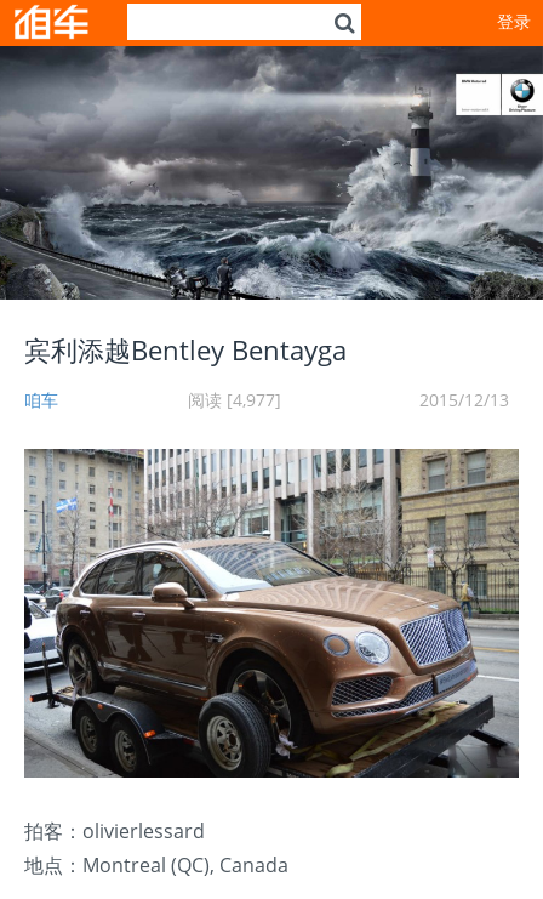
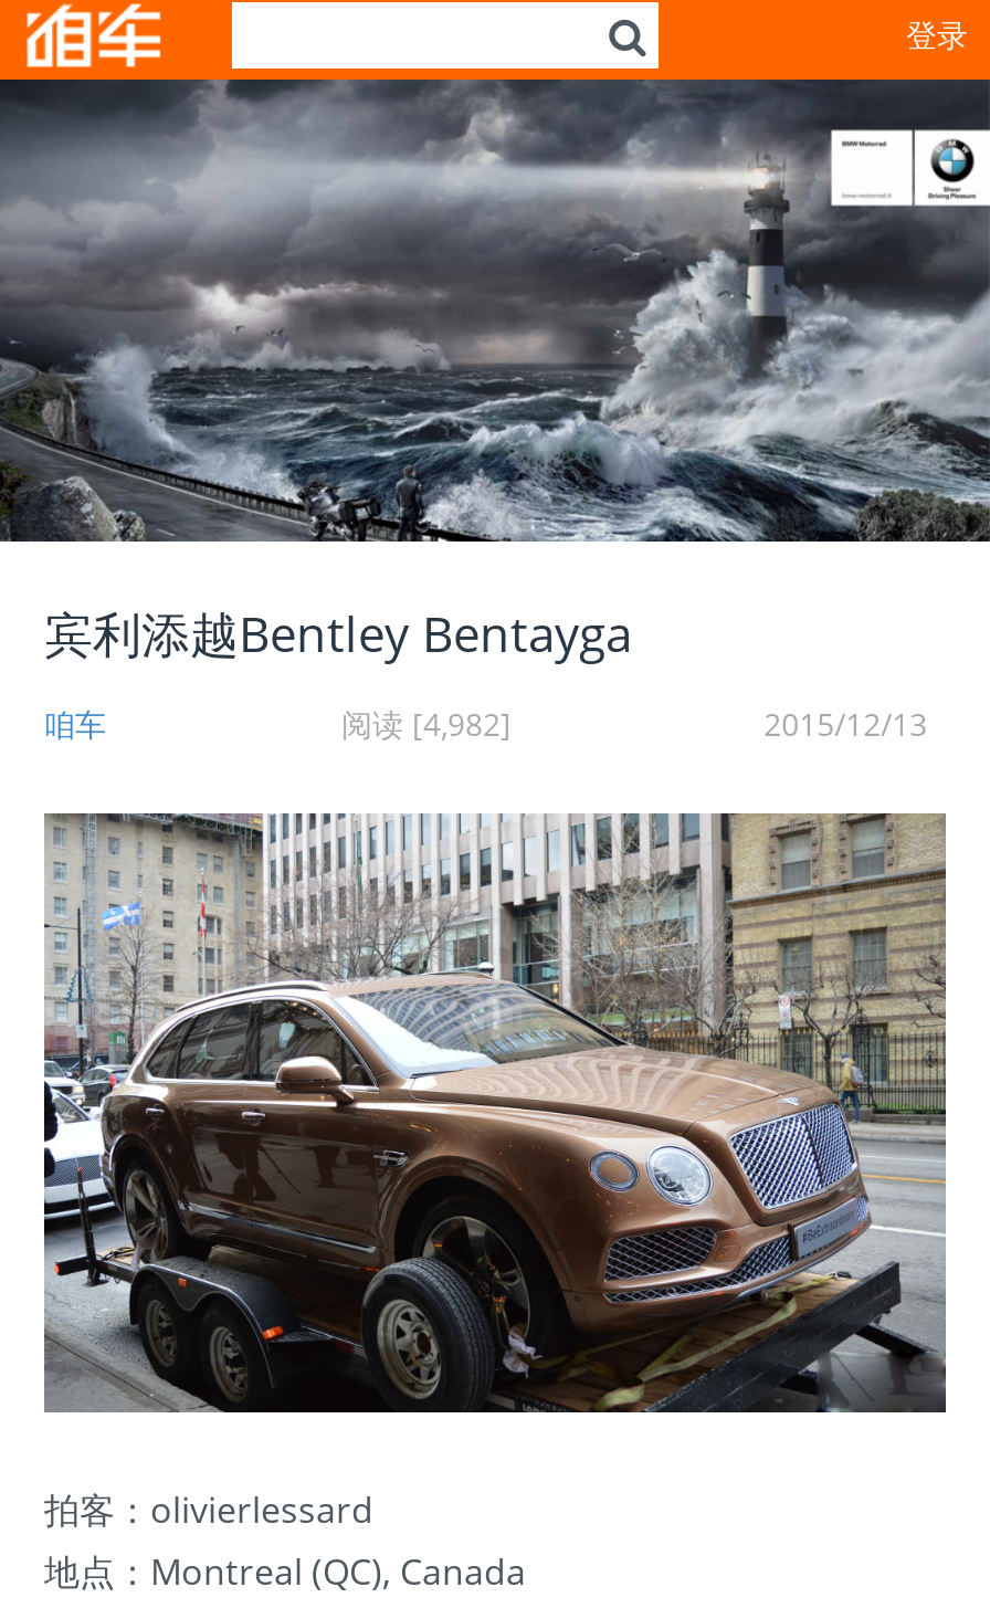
- 阅读 [4,977]
+ 阅读 [4,982]
